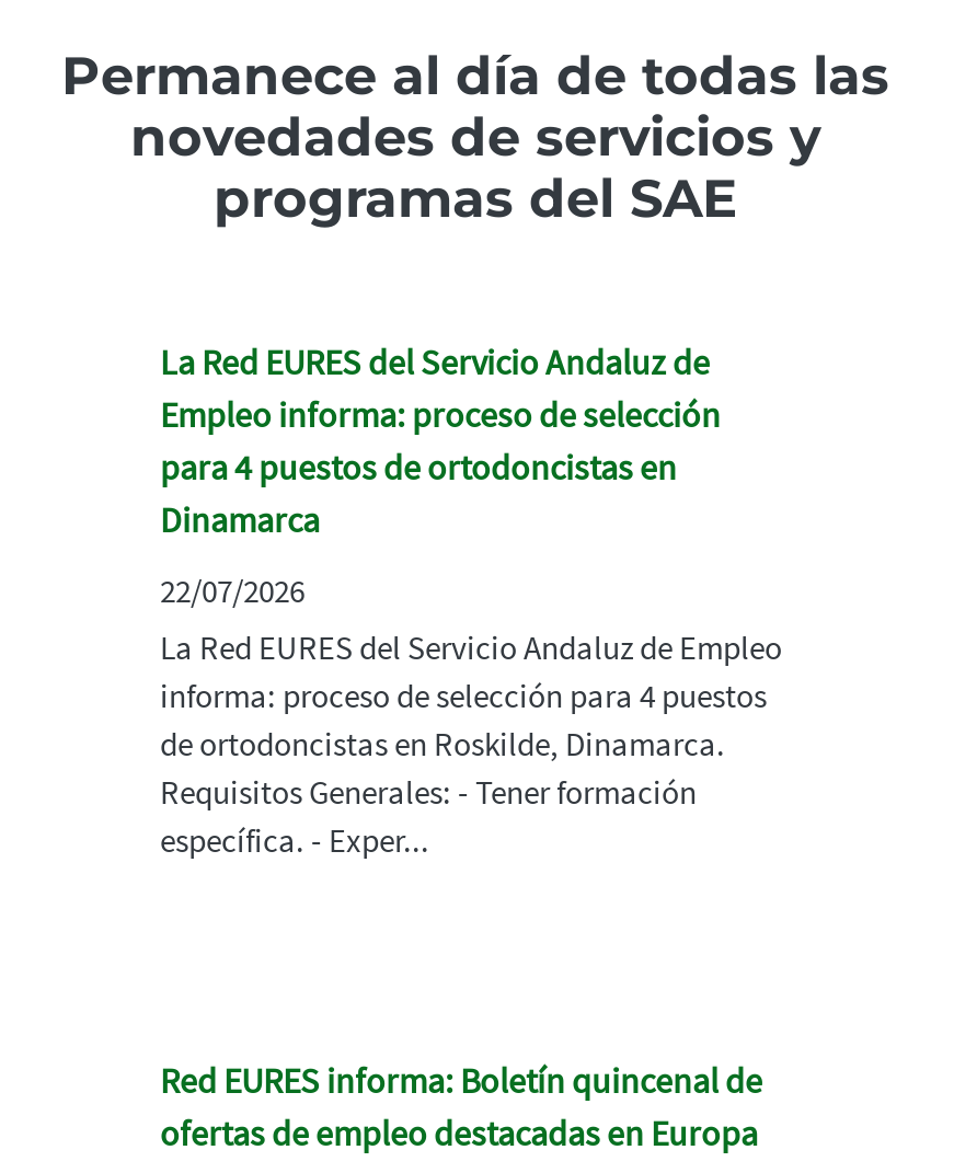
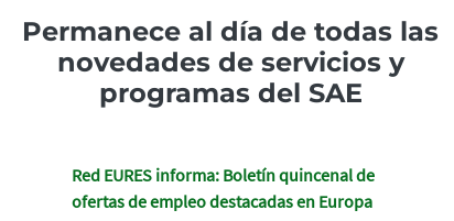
- La Red EURES del Servicio Andaluz de
- Empleo informa: proceso de selección
- para 4 puestos de ortodoncistas en
- Dinamarca
- 22/07/2026
- La Red EURES del Servicio Andaluz de Empleo
- informa: proceso de selección para 4 puestos
- de ortodoncistas en Roskilde, Dinamarca.
- Requisitos Generales: - Tener formación
- específica. - Exper...
